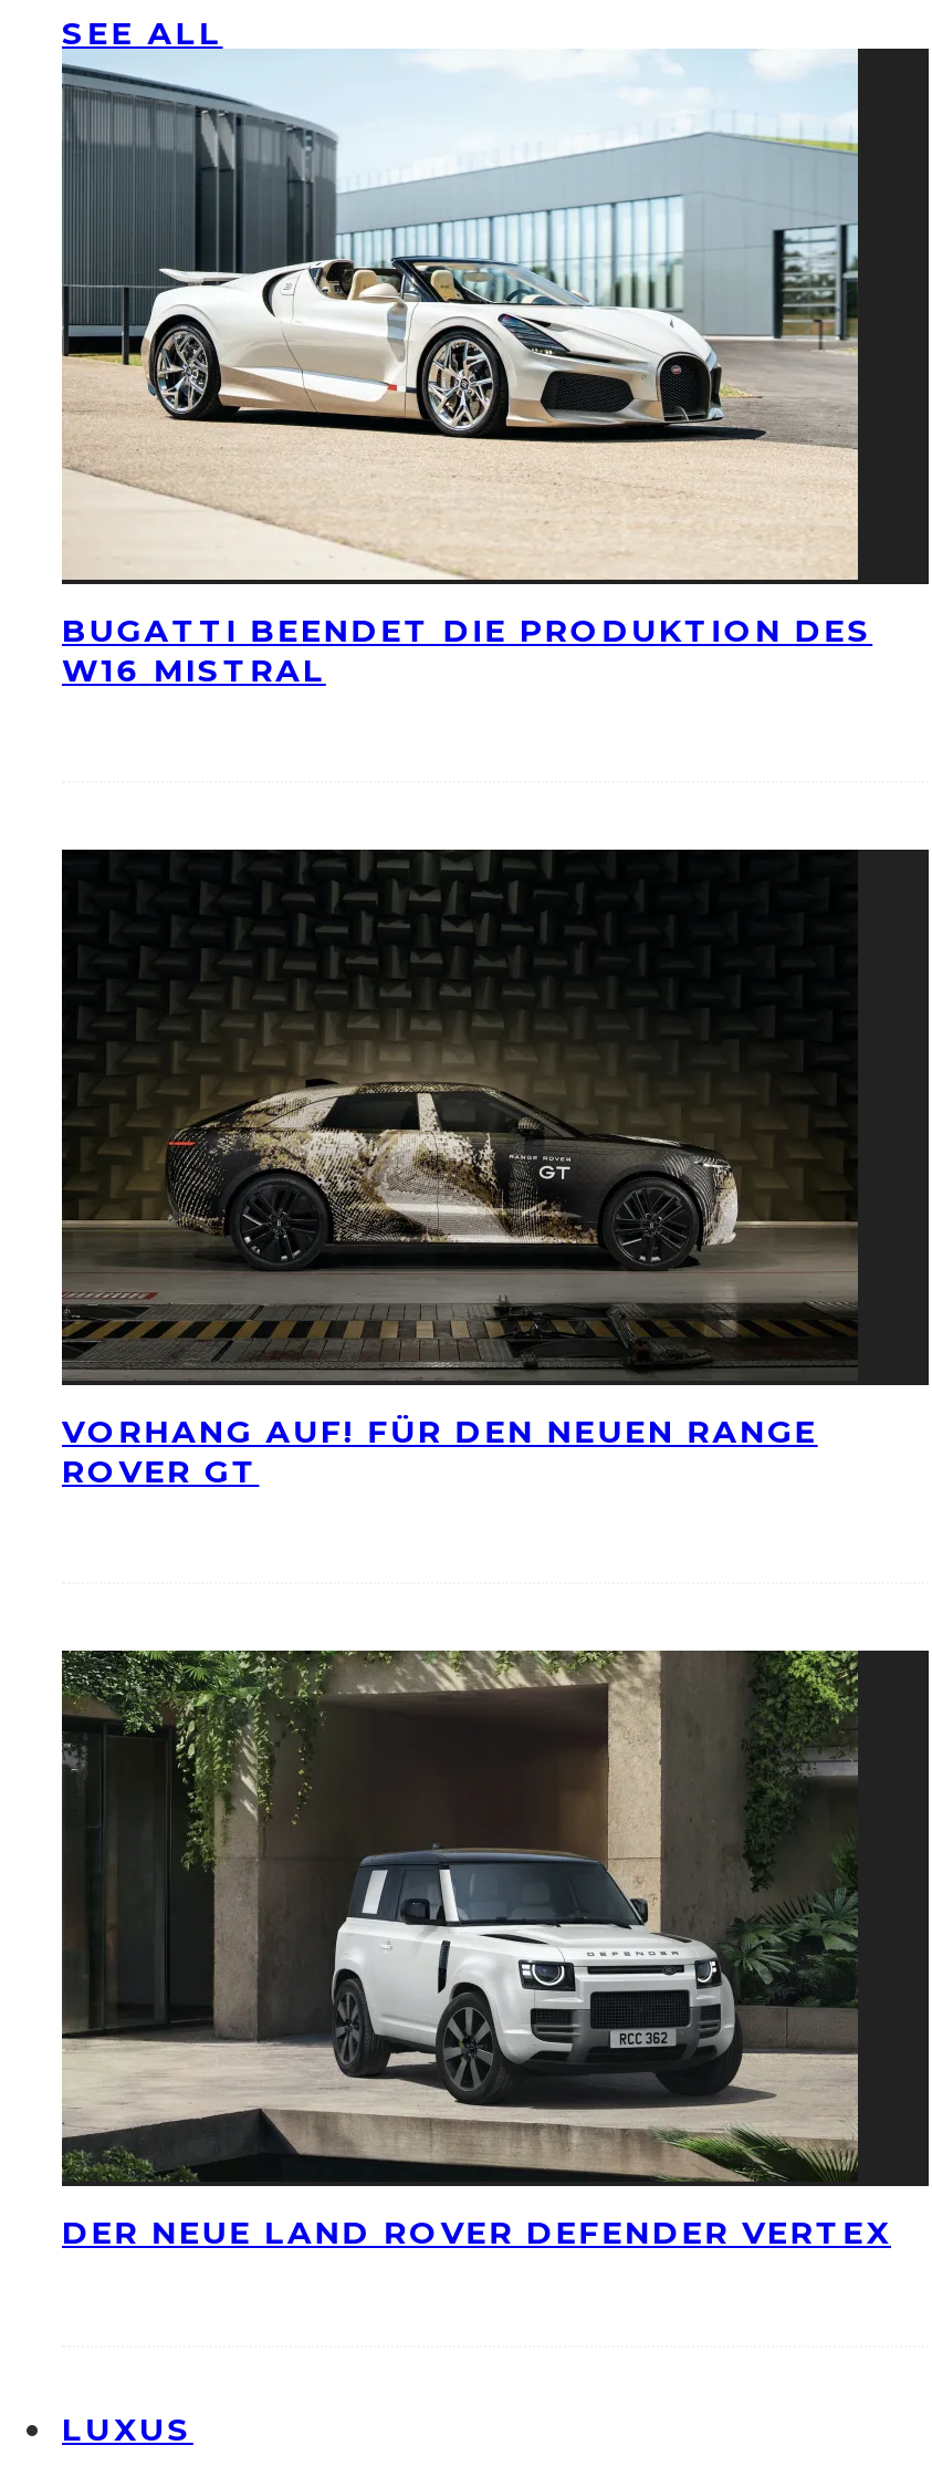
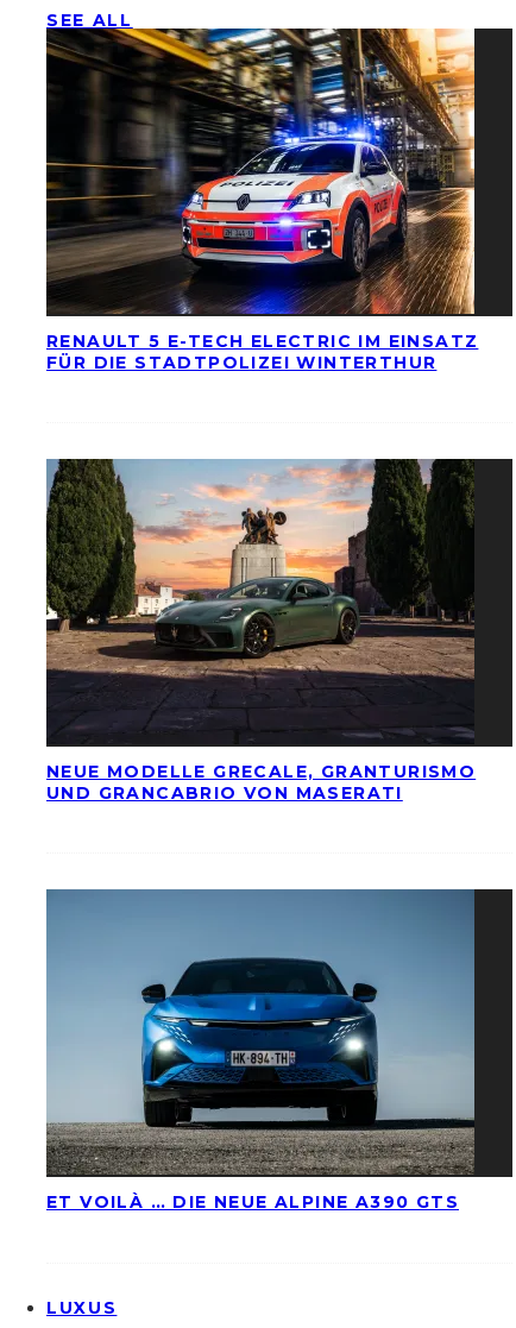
- [image]
- BUGATTI BEENDET DIE PRODUKTION DES
- W16 MISTRAL
+ [image]
+ RENAULT 5 E-TECH ELECTRIC IM EINSATZ
+ FÜR DIE STADTPOLIZEI WINTERTHUR

- [image]
- VORHANG AUF! FÜR DEN NEUEN RANGE
- ROVER GT
+ [image]
+ NEUE MODELLE GRECALE, GRANTURISMO
+ UND GRANCABRIO VON MASERATI

- [image]
- DER NEUE LAND ROVER DEFENDER VERTEX
+ [image]
+ ET VOILÀ … DIE NEUE ALPINE A390 GTS
